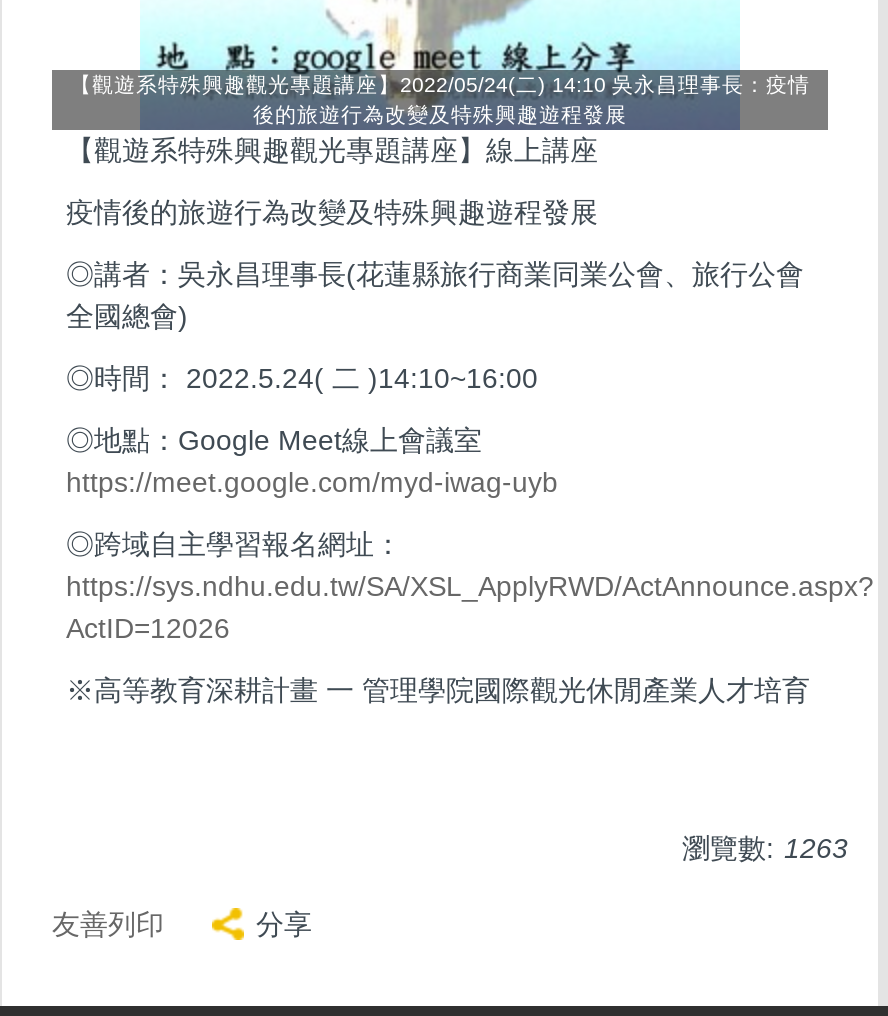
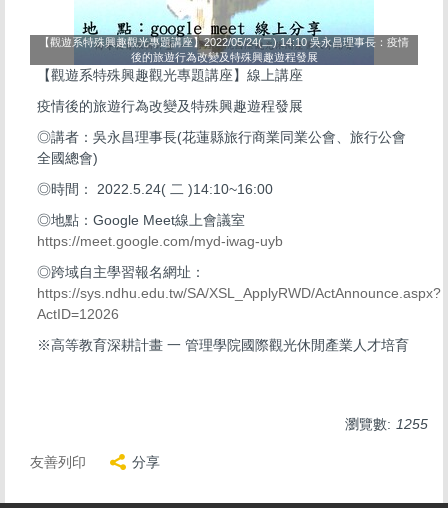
- 瀏覽數: 1263
+ 瀏覽數: 1255
